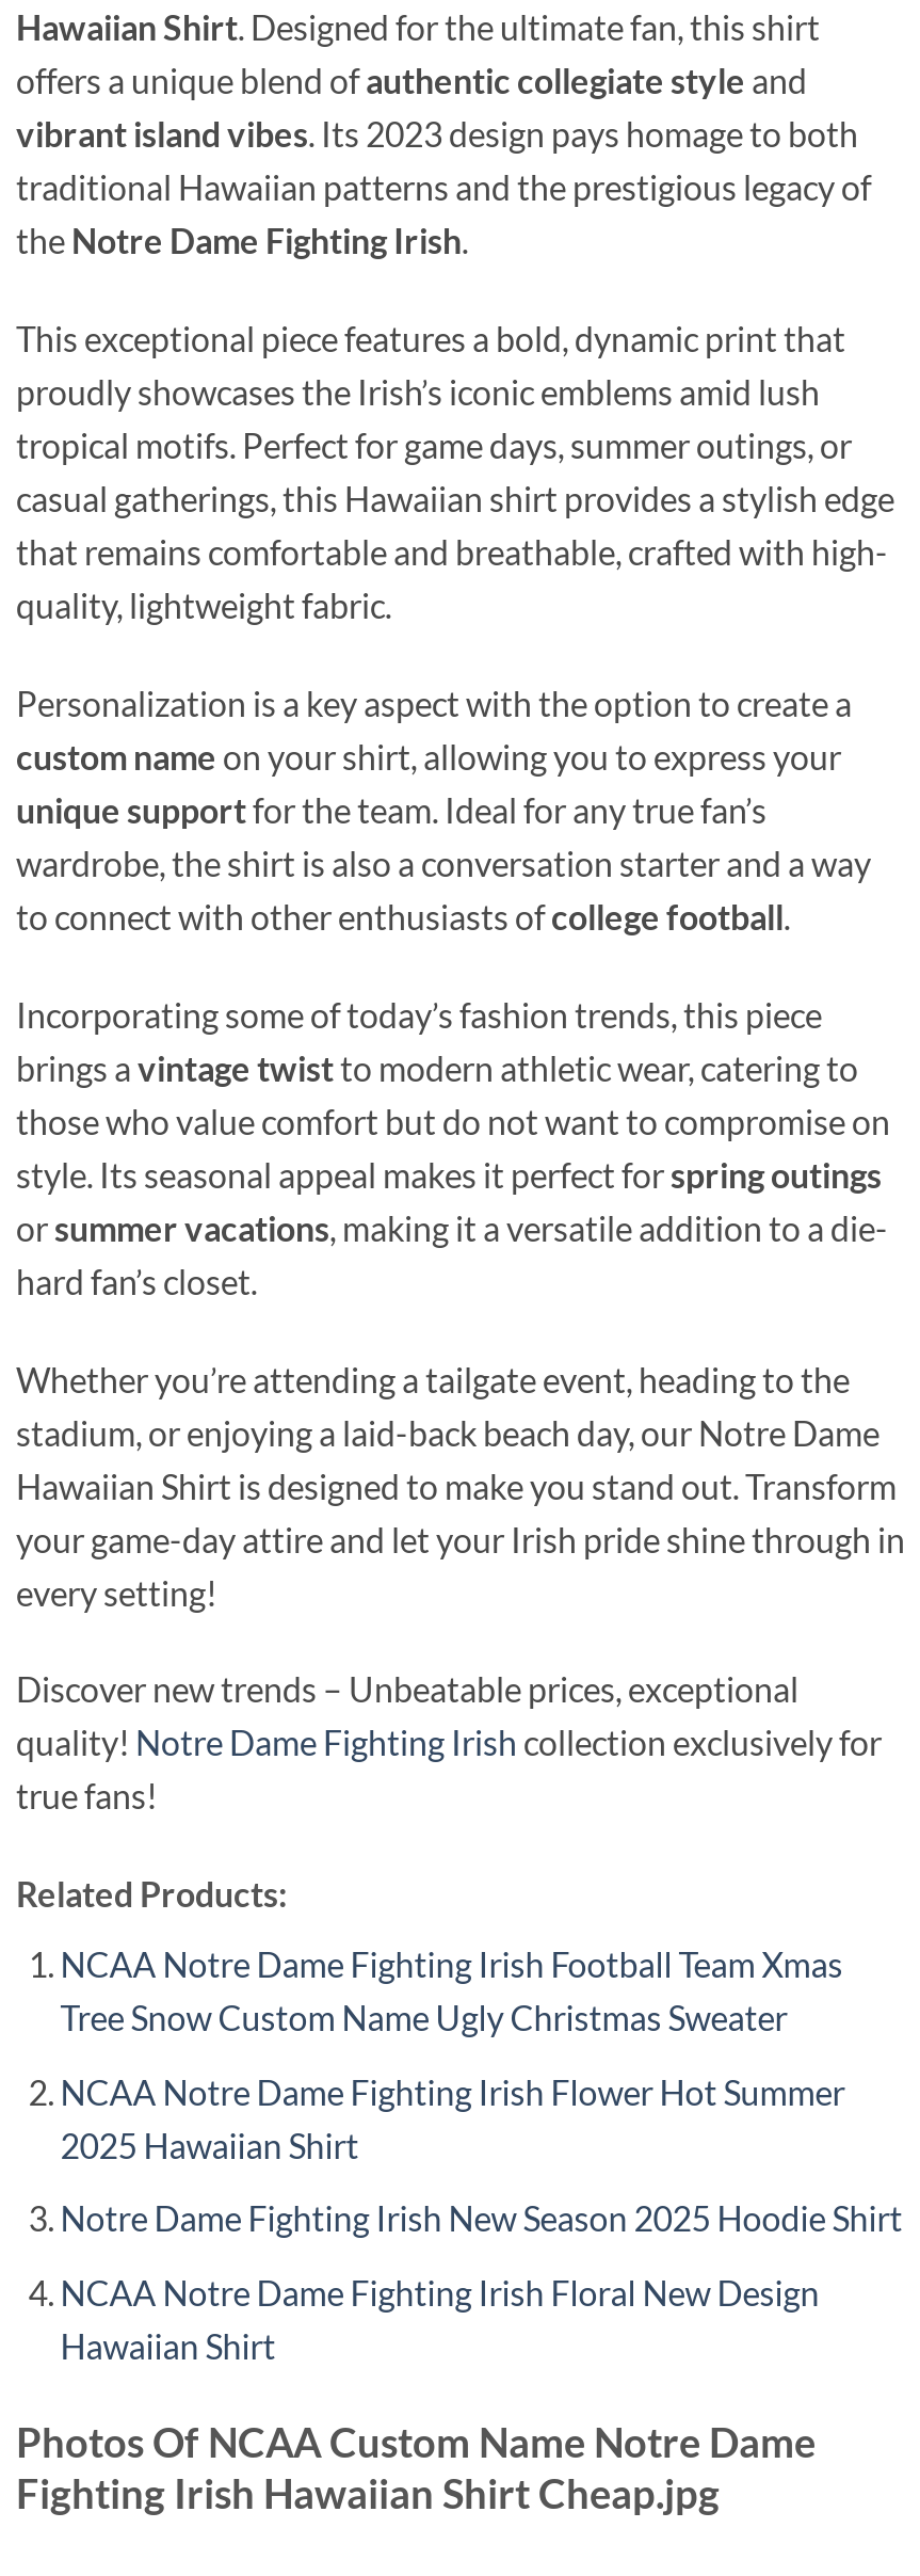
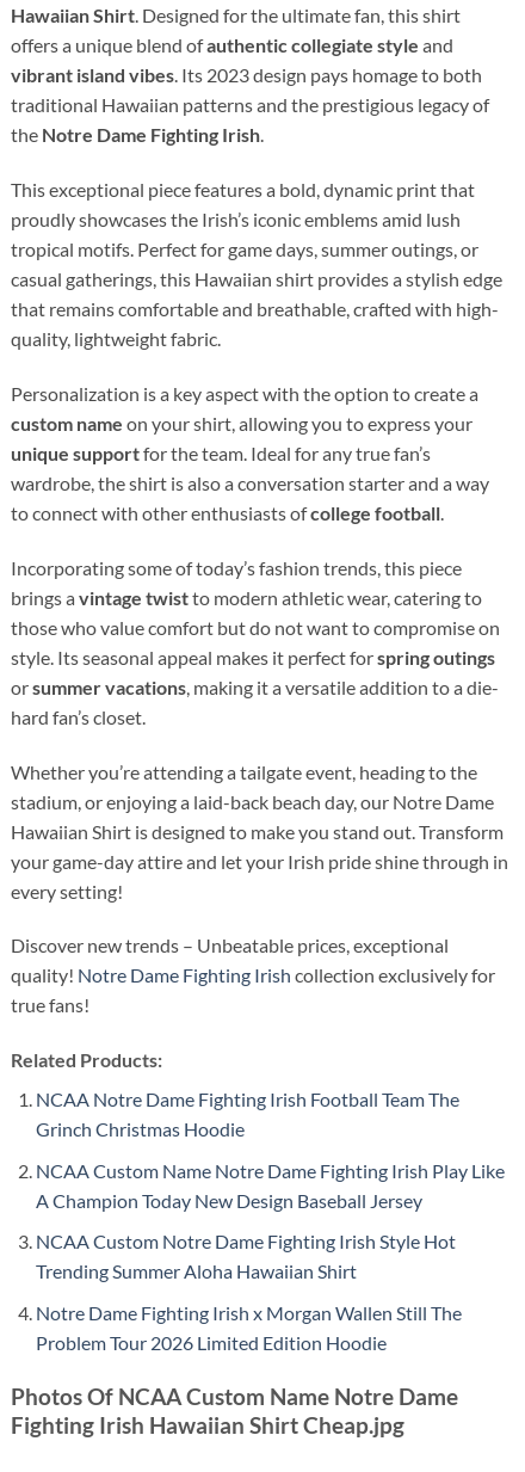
- NCAA Notre Dame Fighting Irish Football Team Xmas
- Tree Snow Custom Name Ugly Christmas Sweater
+ NCAA Notre Dame Fighting Irish Football Team The
+ Grinch Christmas Hoodie

- NCAA Notre Dame Fighting Irish Flower Hot Summer
- 2025 Hawaiian Shirt
+ NCAA Custom Name Notre Dame Fighting Irish Play Like
+ A Champion Today New Design Baseball Jersey

- Notre Dame Fighting Irish New Season 2025 Hoodie Shirt
+ NCAA Custom Notre Dame Fighting Irish Style Hot
+ Trending Summer Aloha Hawaiian Shirt

- NCAA Notre Dame Fighting Irish Floral New Design
- Hawaiian Shirt
+ Notre Dame Fighting Irish x Morgan Wallen Still The
+ Problem Tour 2026 Limited Edition Hoodie
